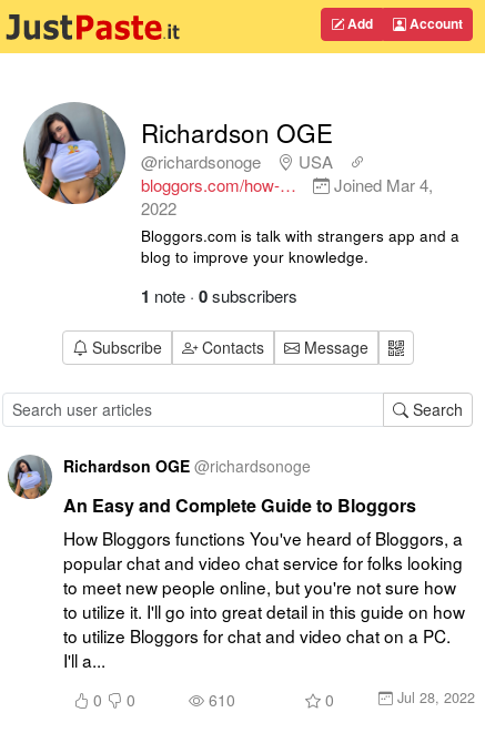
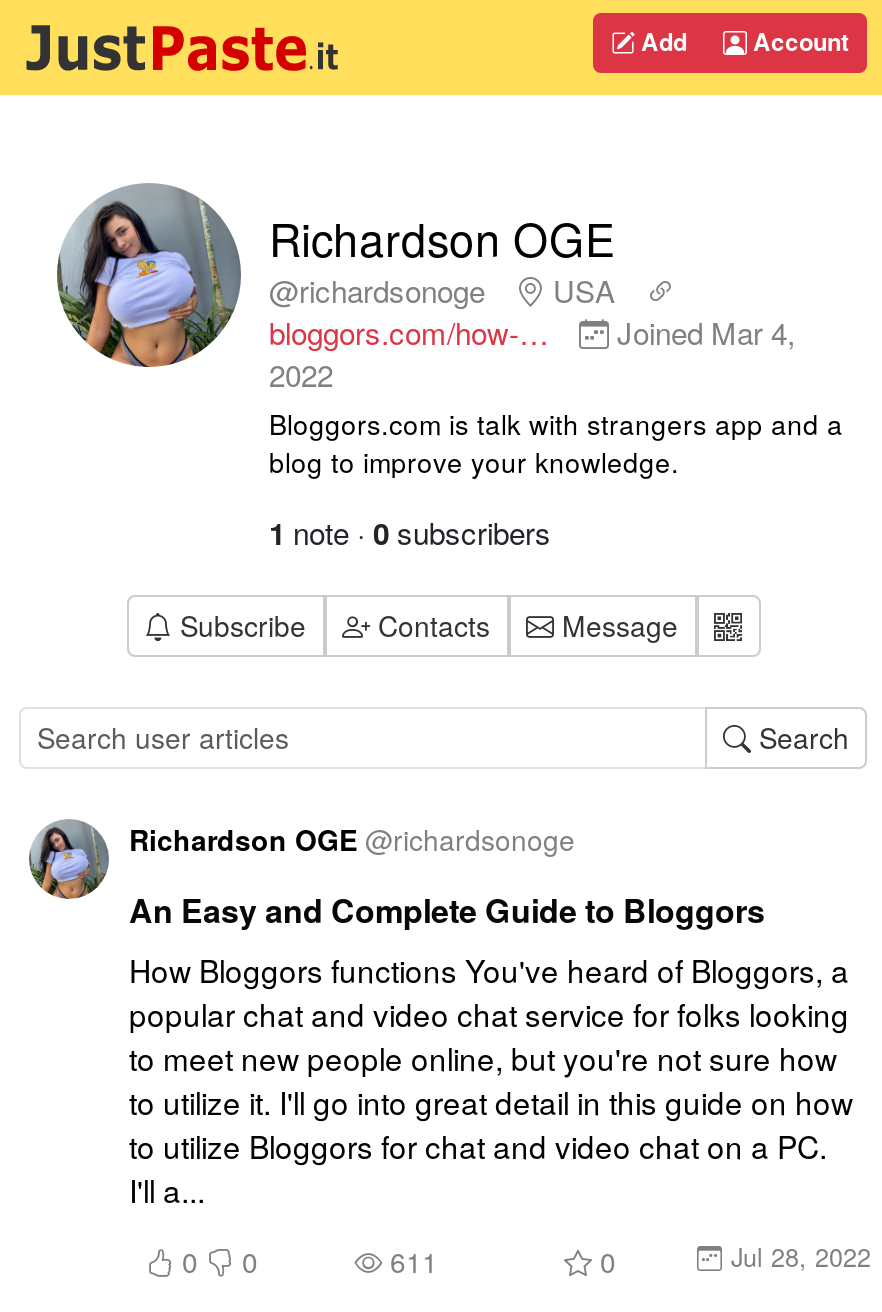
- 610
+ 611
